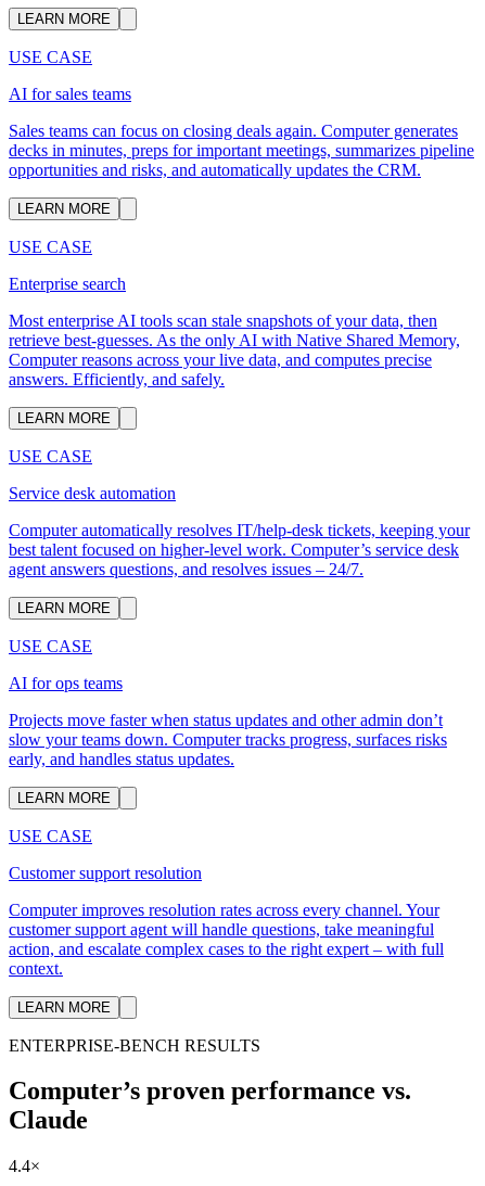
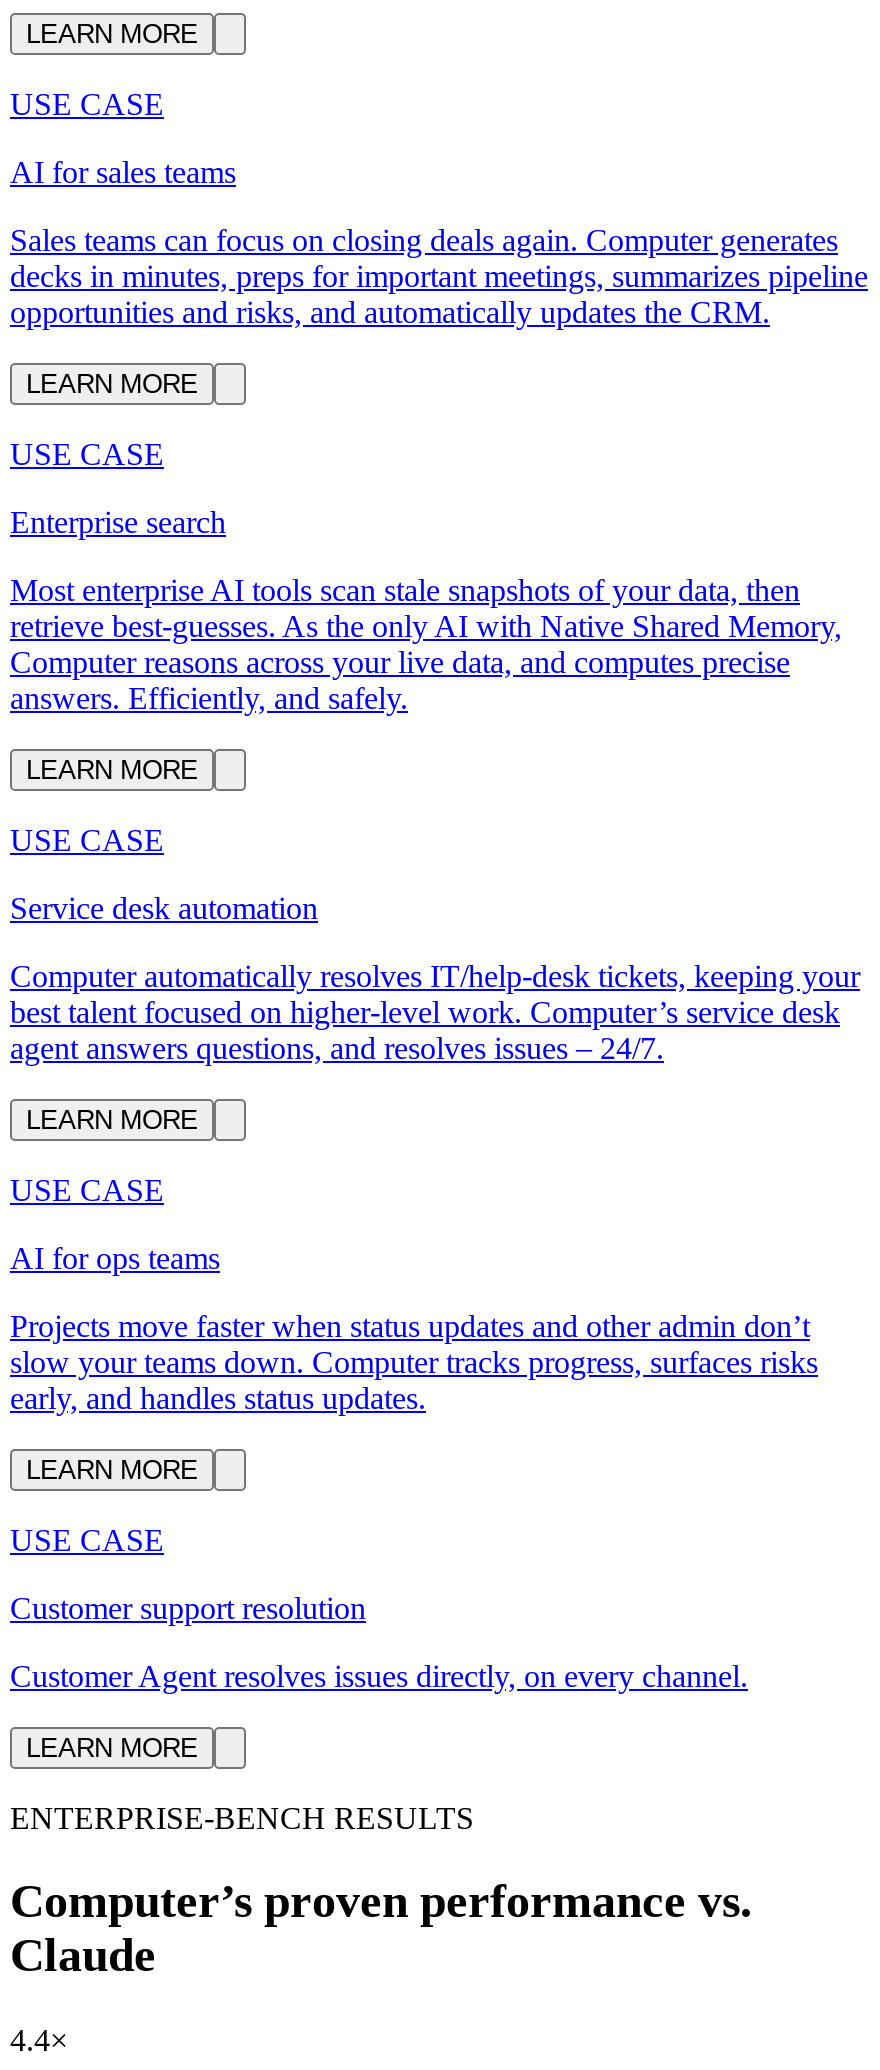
- Computer improves resolution rates across every channel. Your
- customer support agent will handle questions, take meaningful
- action, and escalate complex cases to the right expert – with full
- context.
+ Customer Agent resolves issues directly, on every channel.
